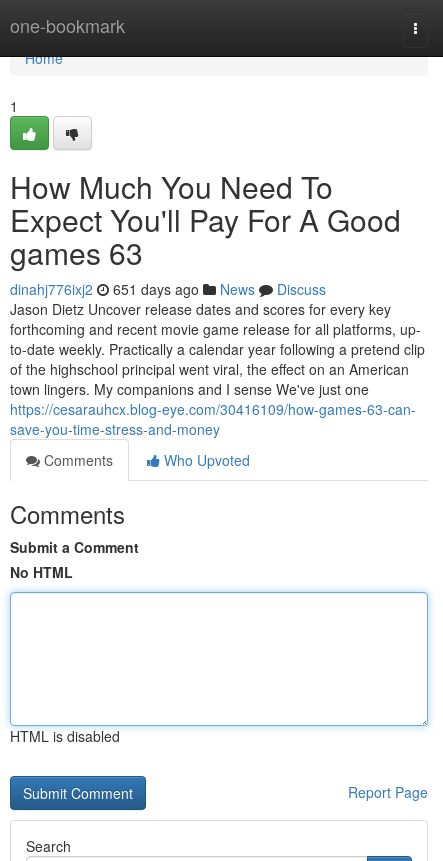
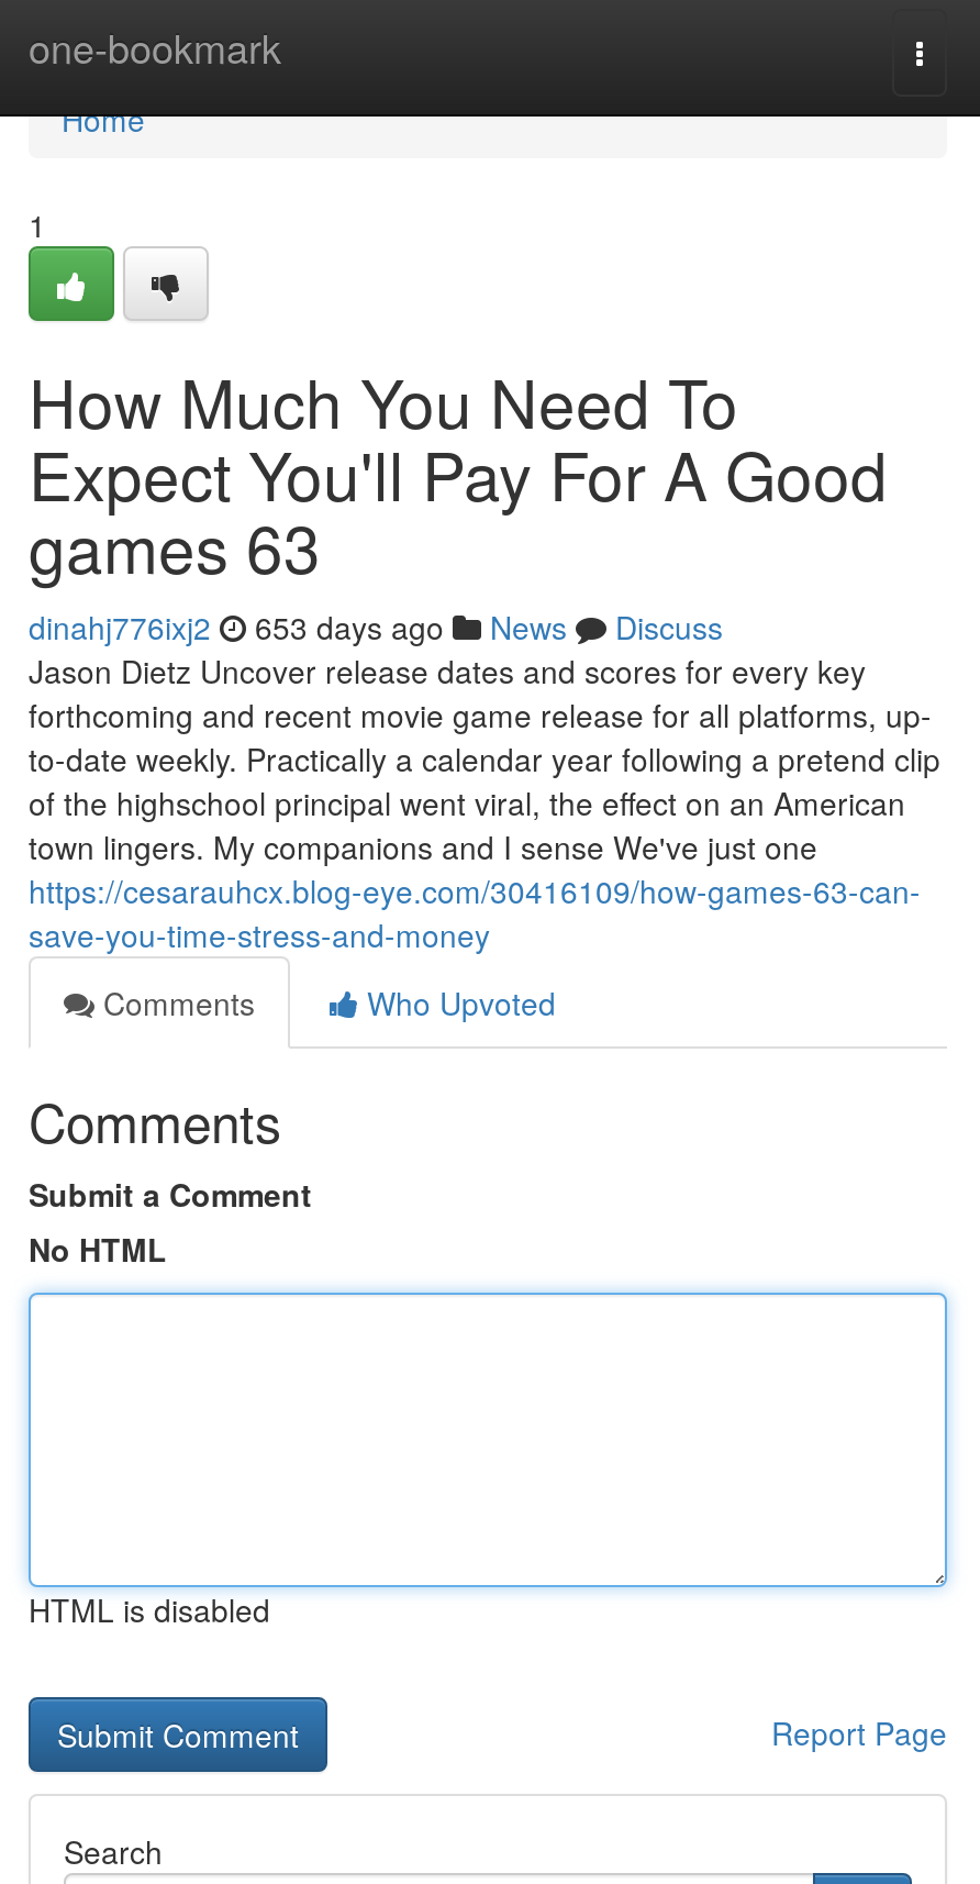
- dinahj776ixj2 651 days ago News Discuss
+ dinahj776ixj2 653 days ago News Discuss
